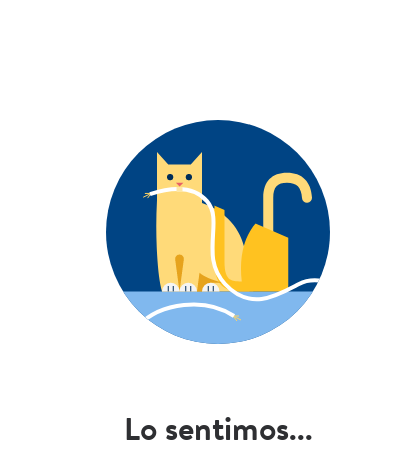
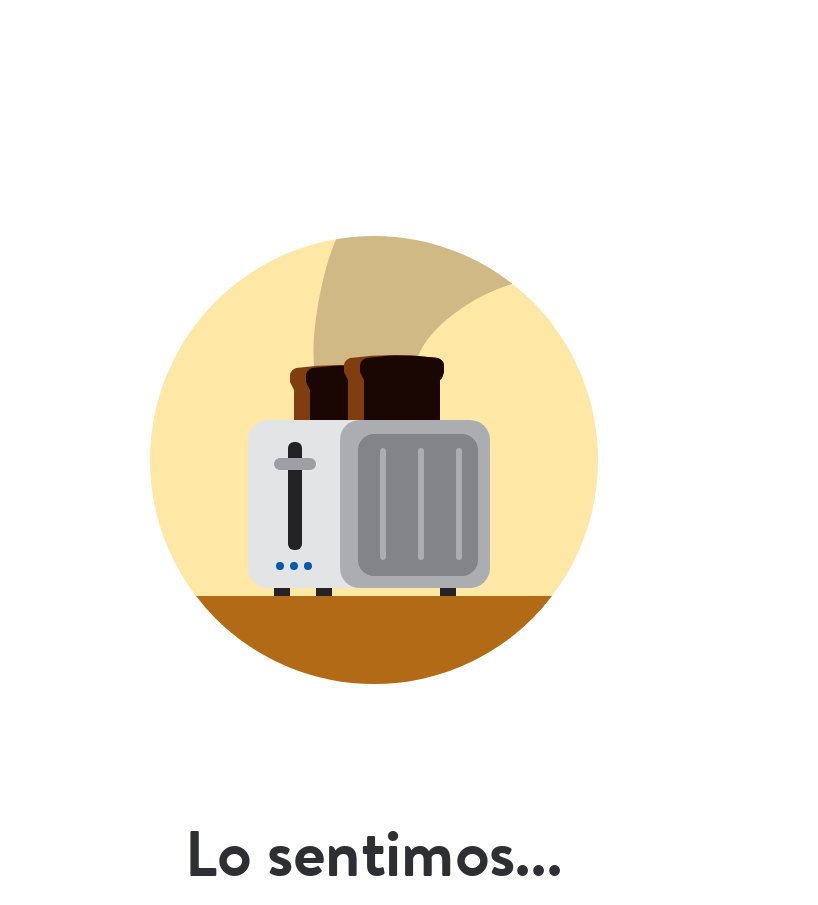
- [image]
+ [image]
